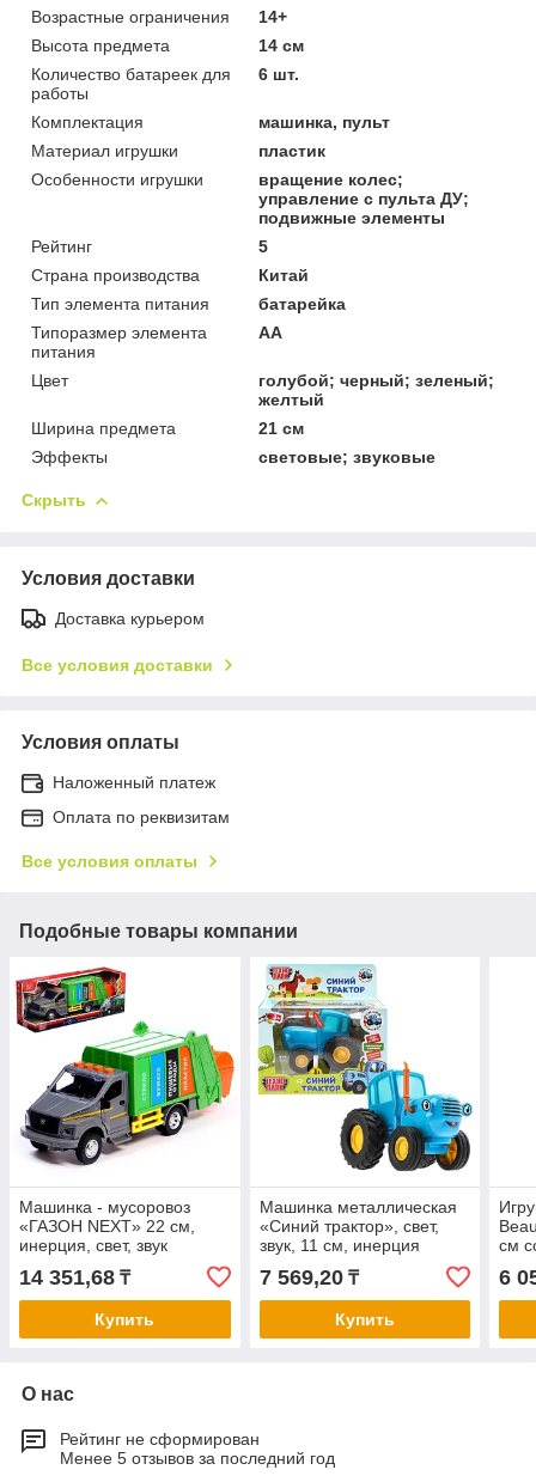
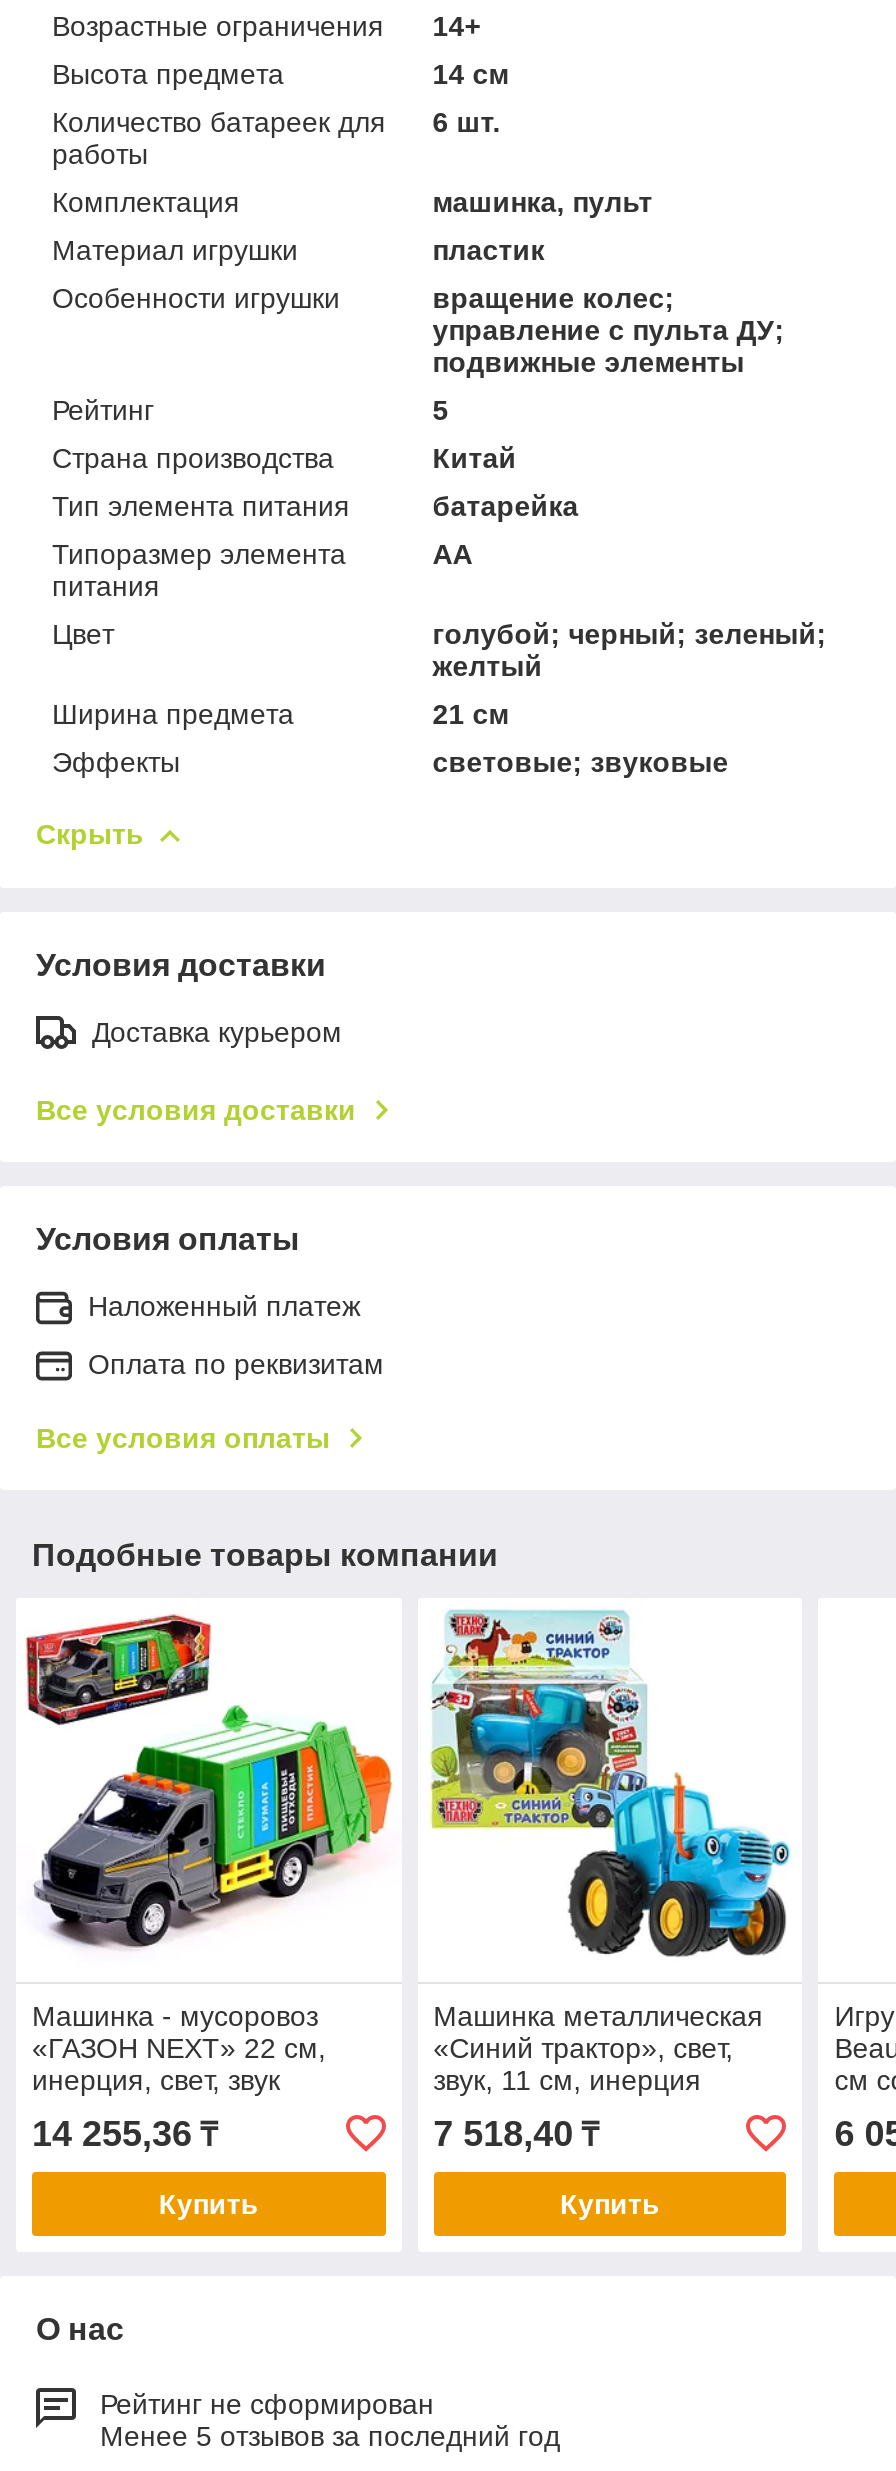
- 14 351,68 ₸
+ 14 255,36 ₸

- 7 569,20 ₸
+ 7 518,40 ₸
